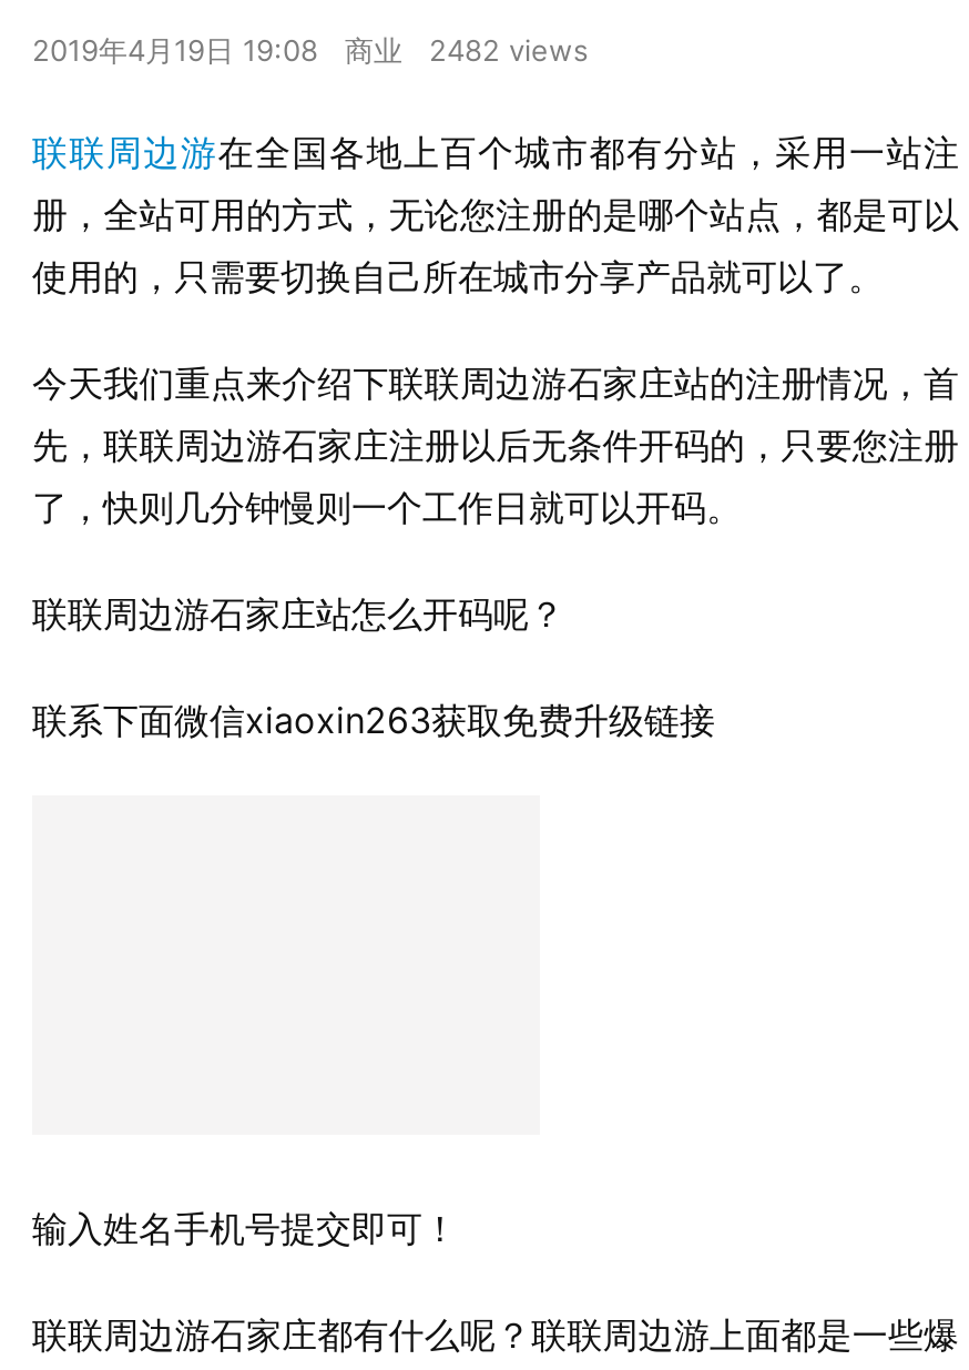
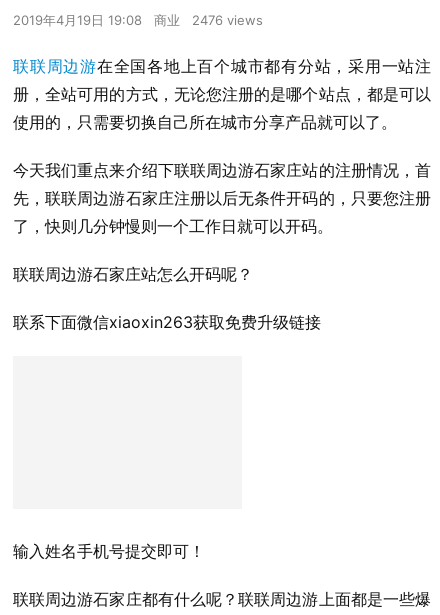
- 2019年4月19日 19:08 商业 2482 views
+ 2019年4月19日 19:08 商业 2476 views
